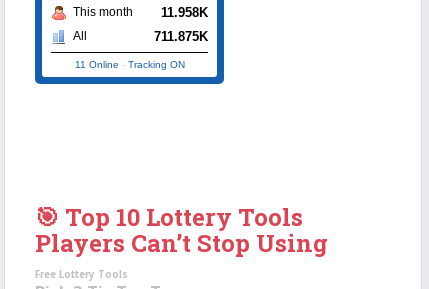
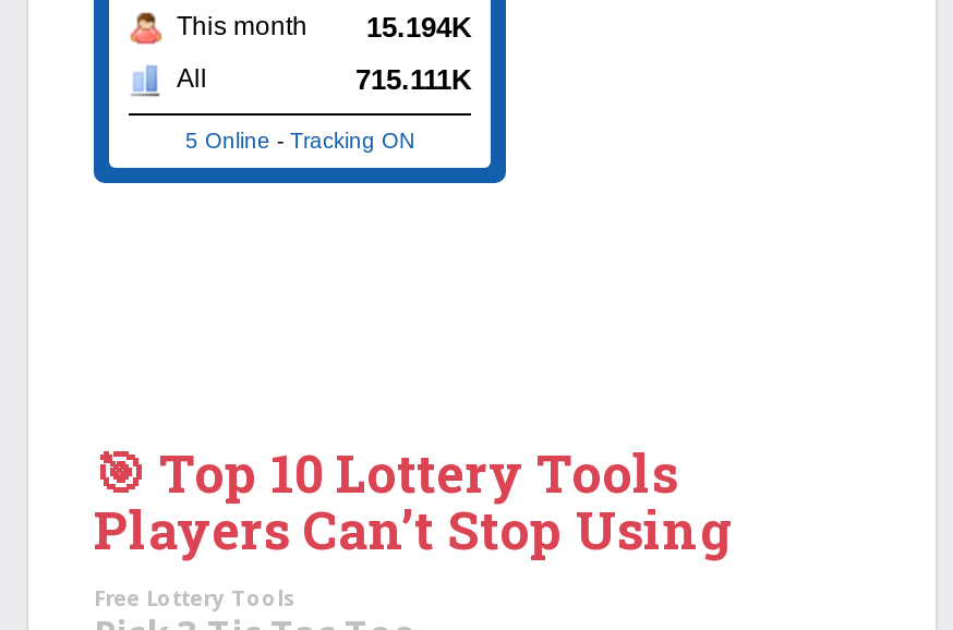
- 11.958K
+ 15.194K

- 711.875K
+ 715.111K

- 11 Online - Tracking ON
+ 5 Online - Tracking ON
